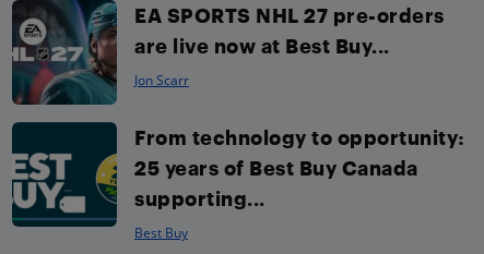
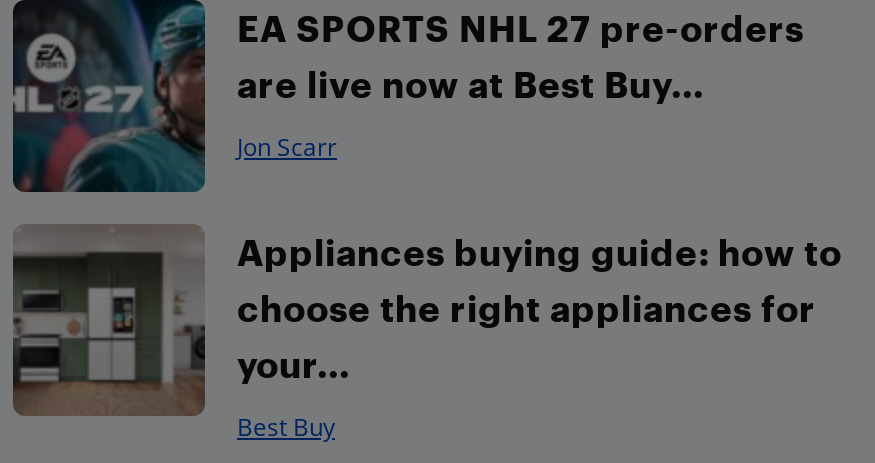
- [image]
- From technology to opportunity:
- 25 years of Best Buy Canada
- supporting...
+ [image]
+ Appliances buying guide: how to
+ choose the right appliances for
+ your...
